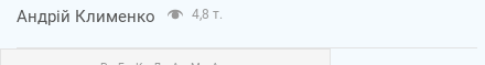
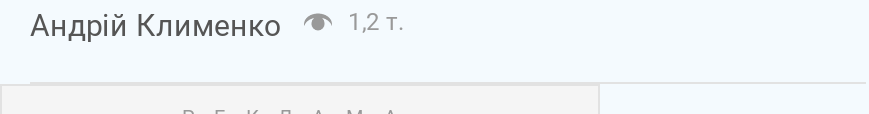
- 4,8 т.
+ 1,2 т.
